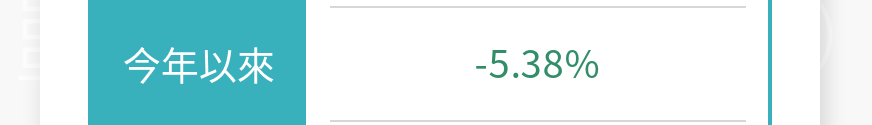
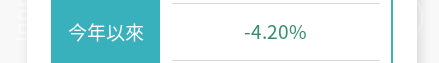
- -5.38%
+ -4.20%
